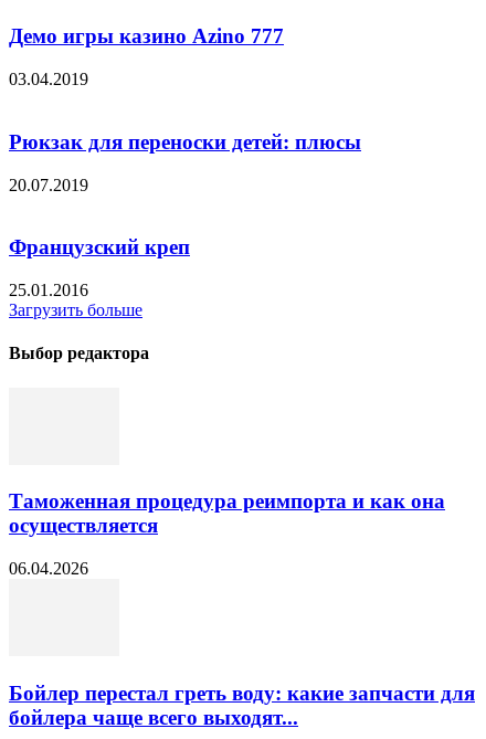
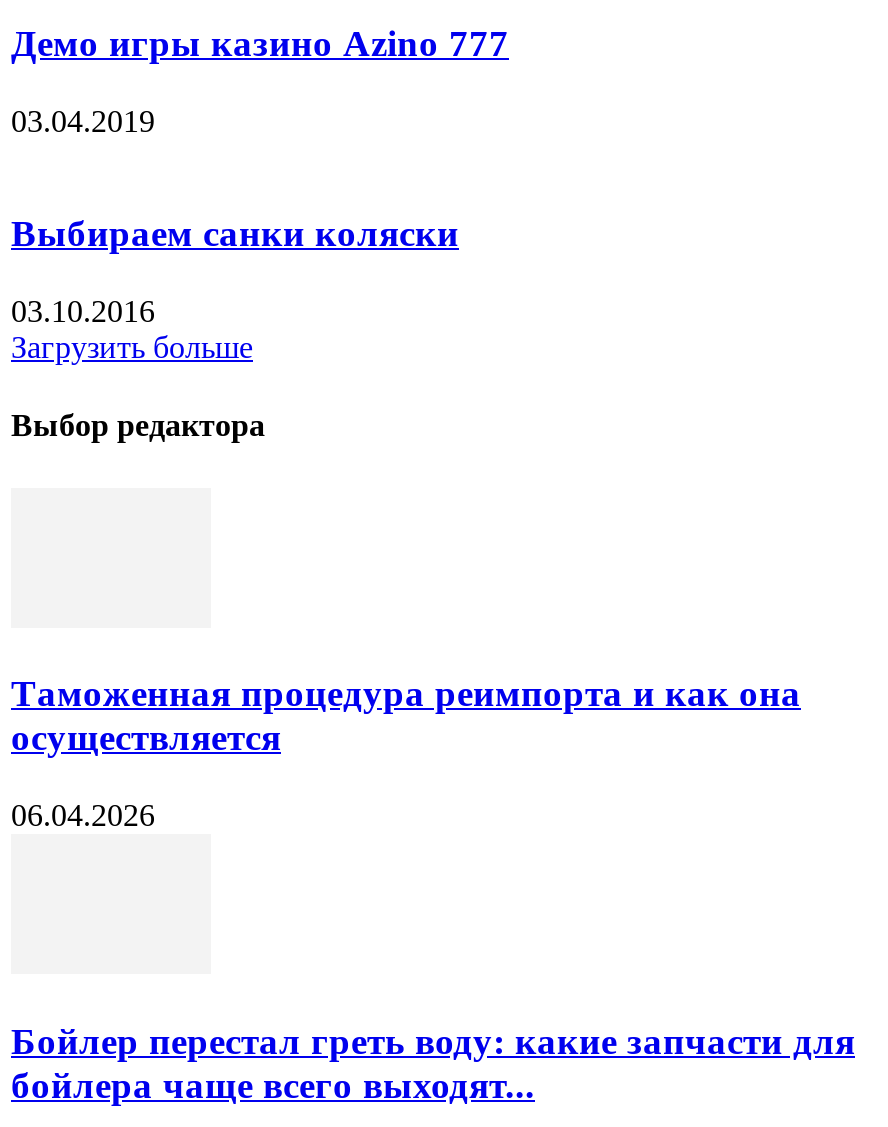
- Рюкзак для переноски детей: плюсы
- 20.07.2019
- Французский креп
- 25.01.2016
+ Выбираем санки коляски
+ 03.10.2016
